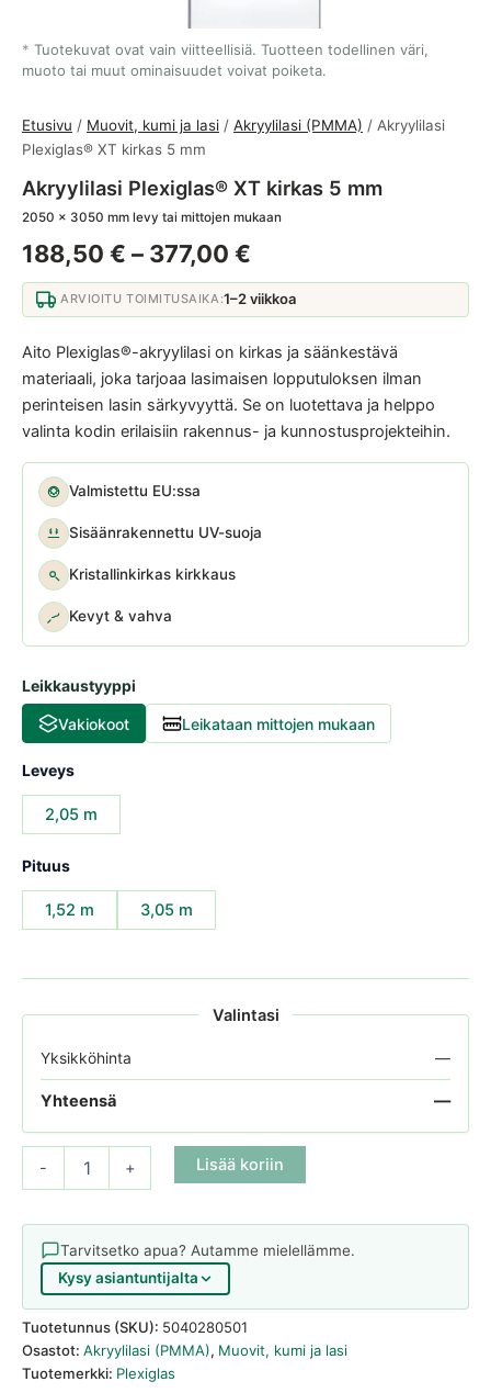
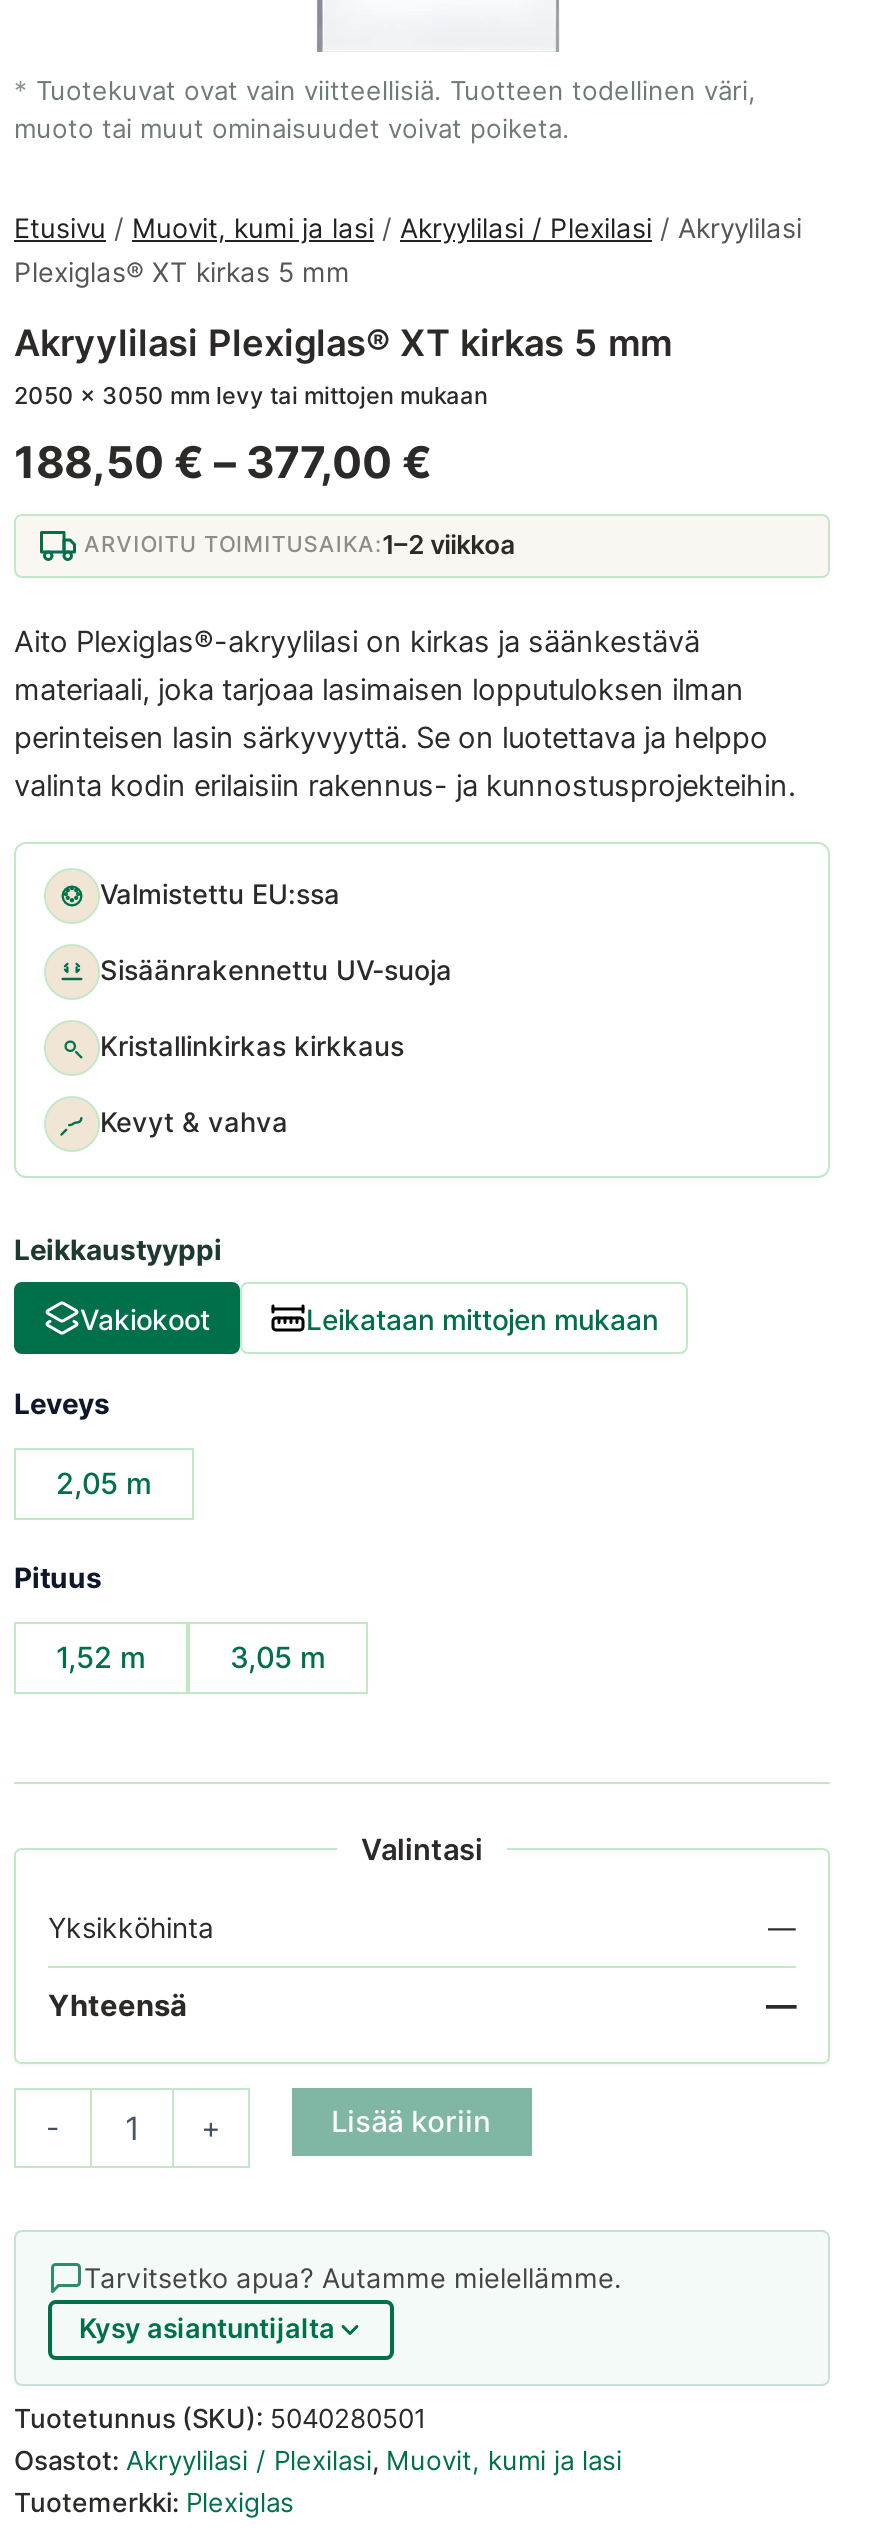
- Etusivu / Muovit, kumi ja lasi / Akryylilasi (PMMA) / Akryylilasi
+ Etusivu / Muovit, kumi ja lasi / Akryylilasi / Plexilasi / Akryylilasi

- Osastot: Akryylilasi (PMMA), Muovit, kumi ja lasi
+ Osastot: Akryylilasi / Plexilasi, Muovit, kumi ja lasi
